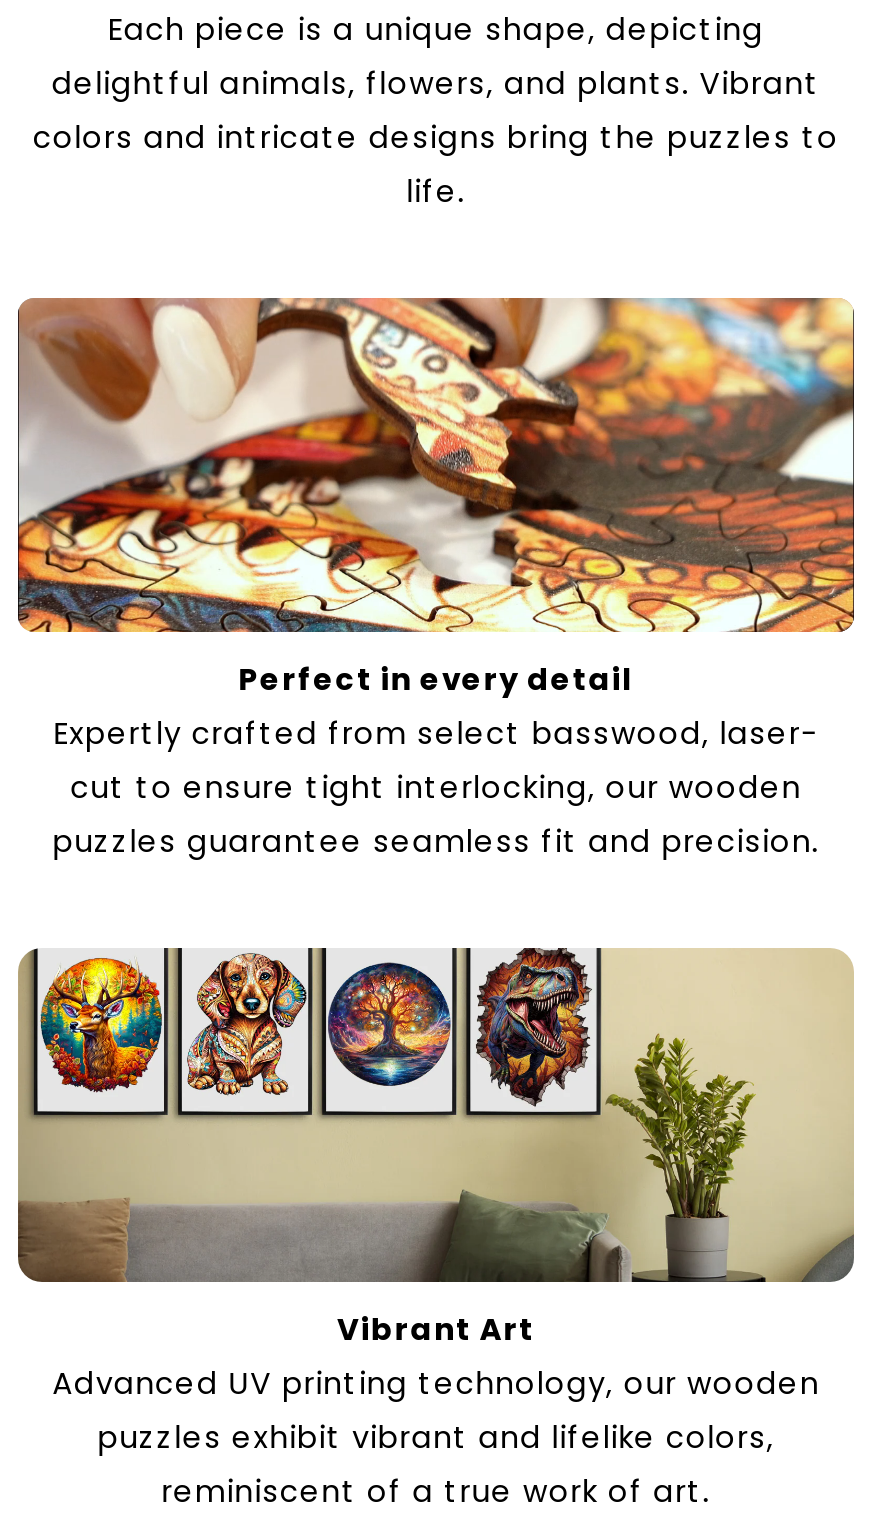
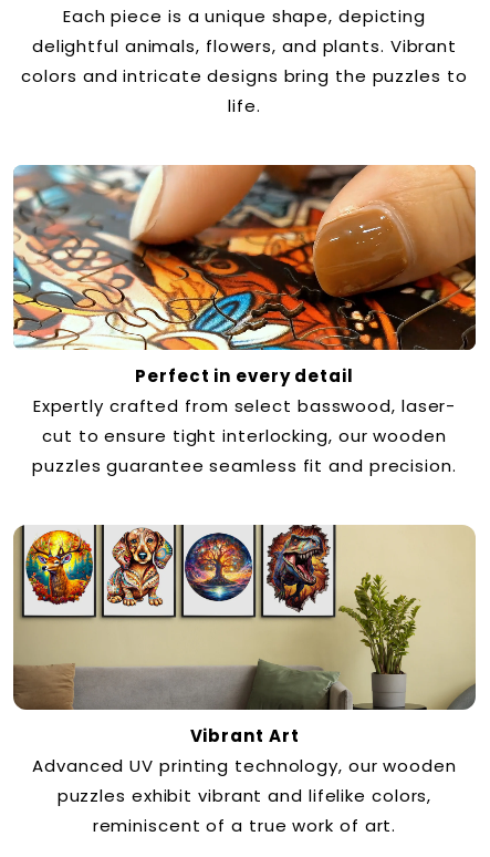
- [image]
+ [image]
